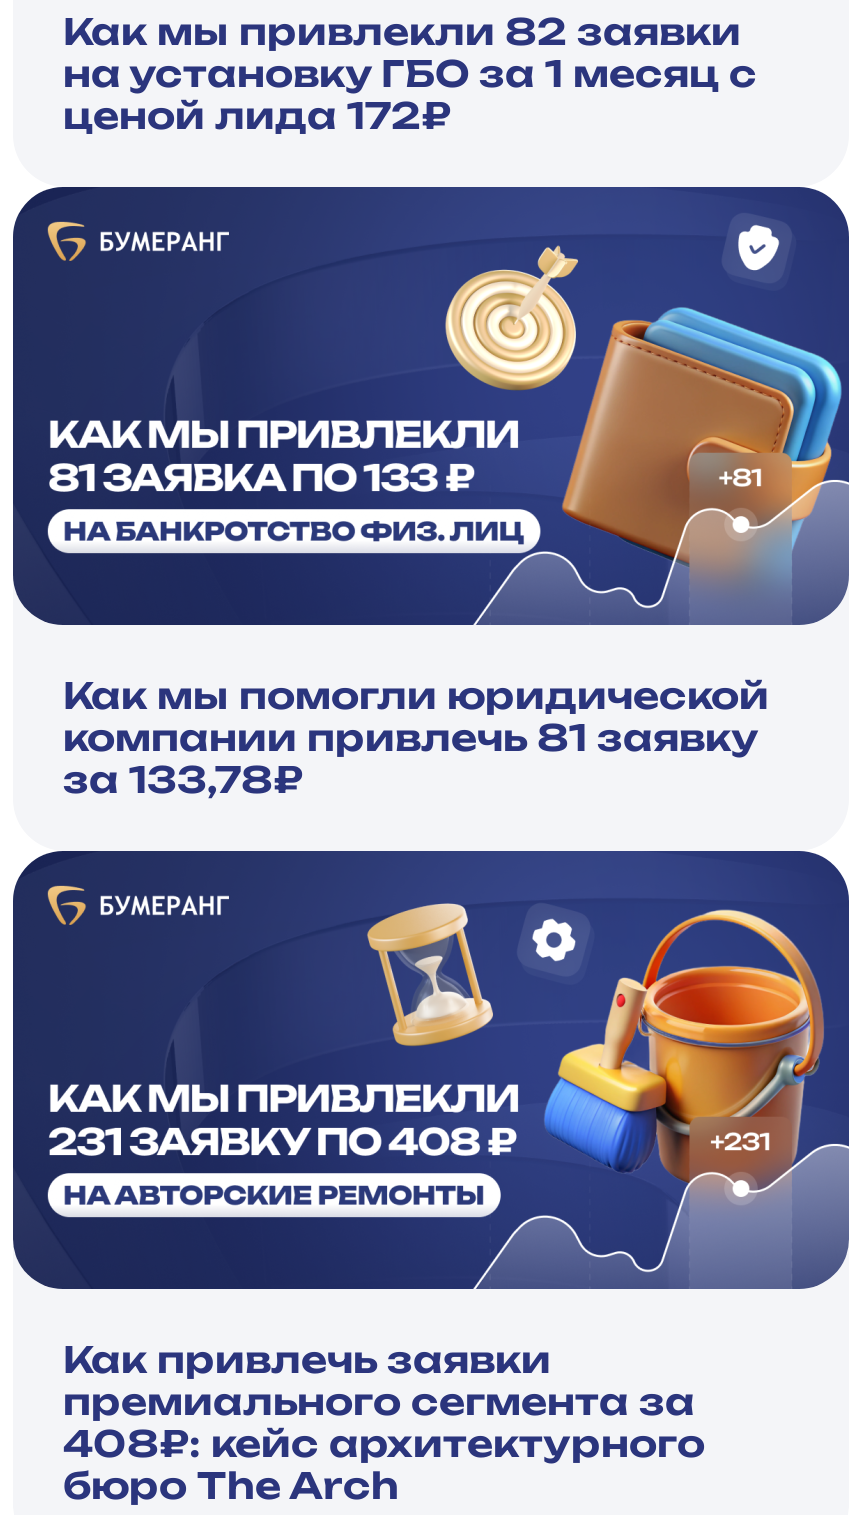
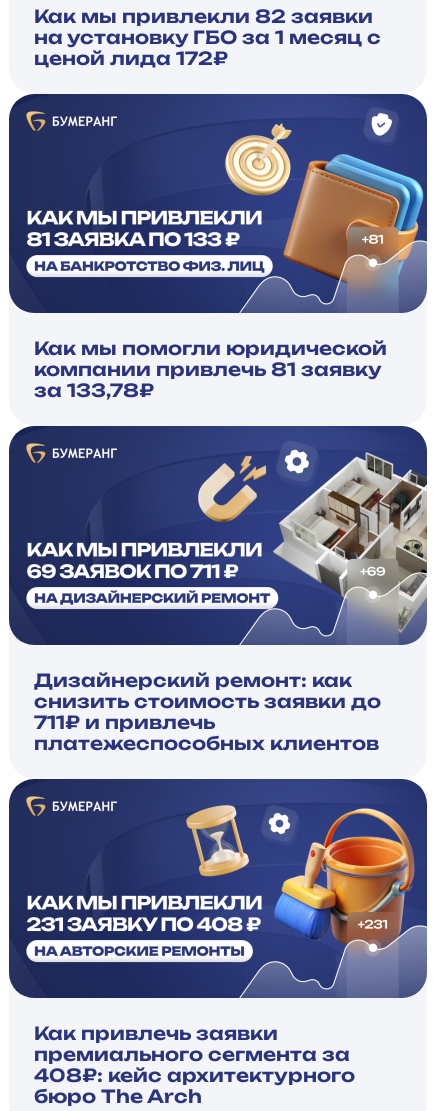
+ [image]
+ Дизайнерский ремонт: как
+ снизить стоимость заявки до
+ 711₽ и привлечь
+ платежеспособных клиентов
